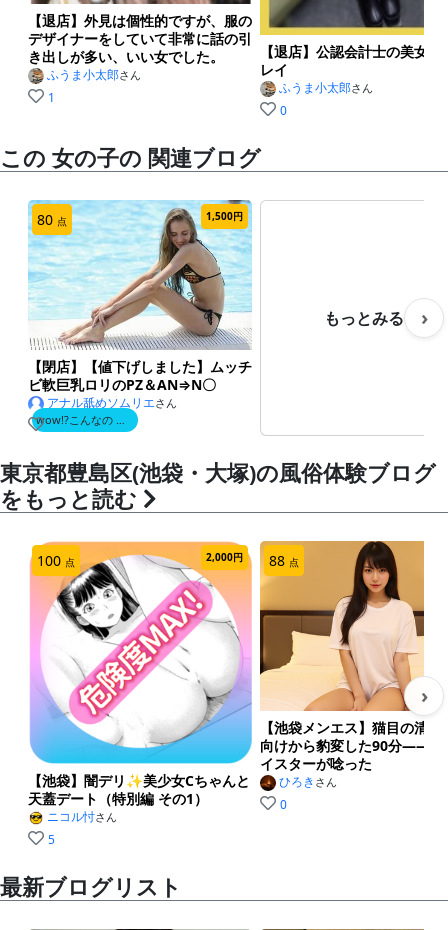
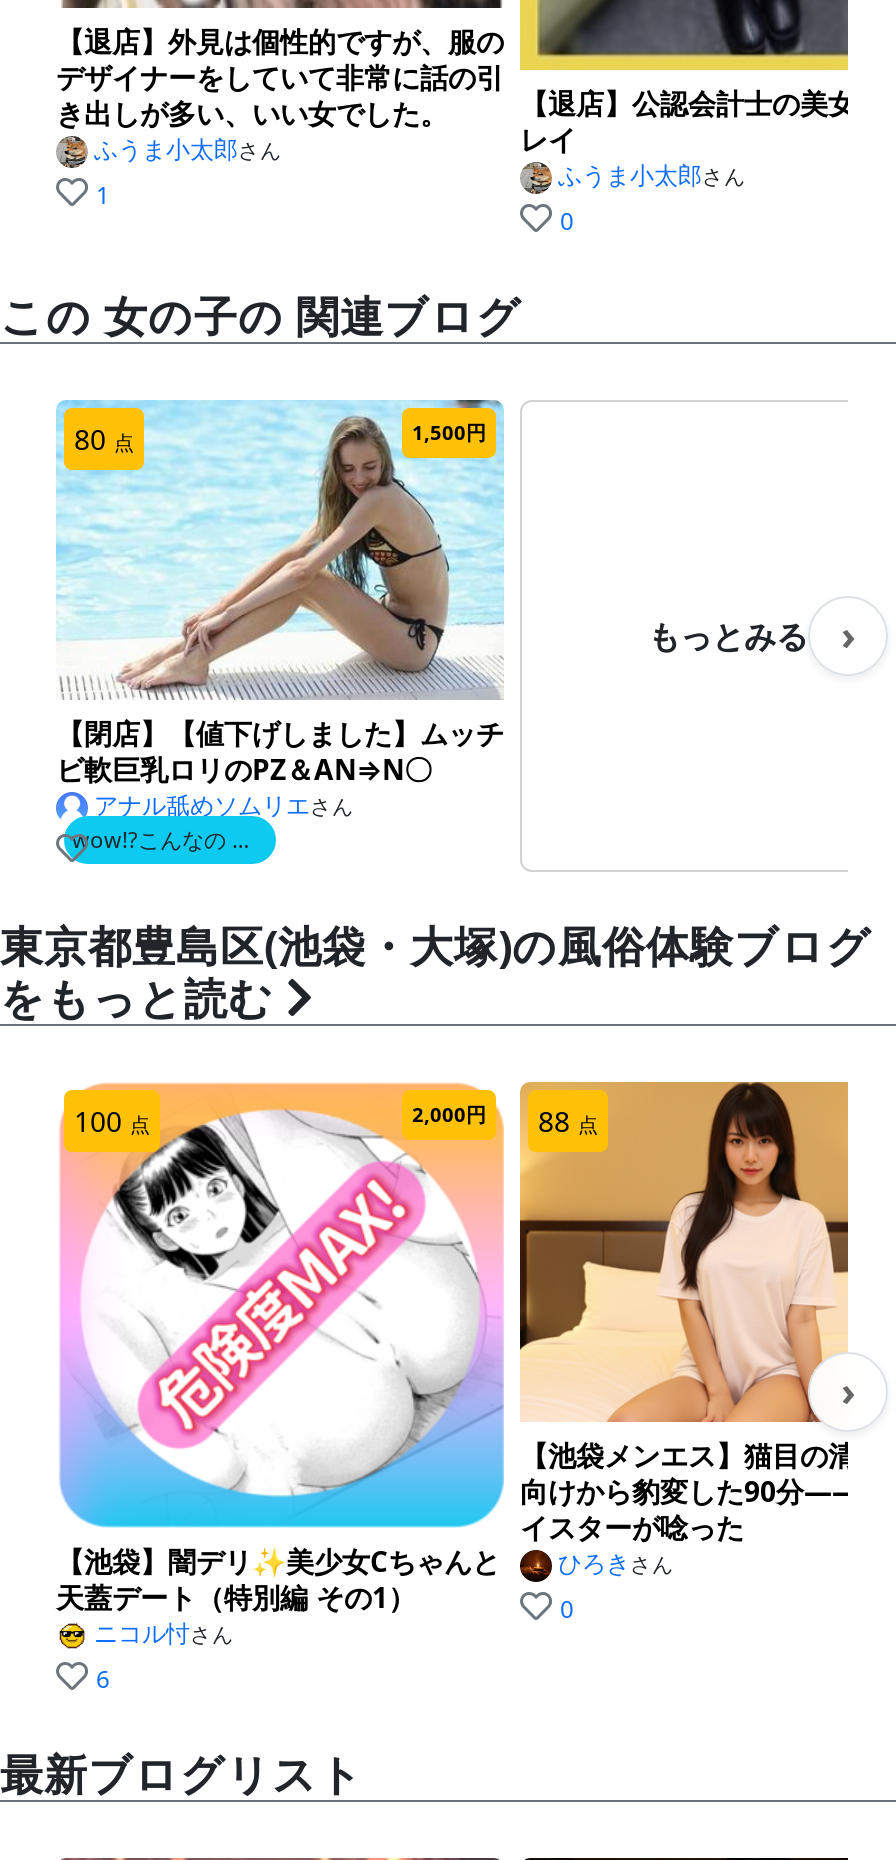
- 5
+ 6
